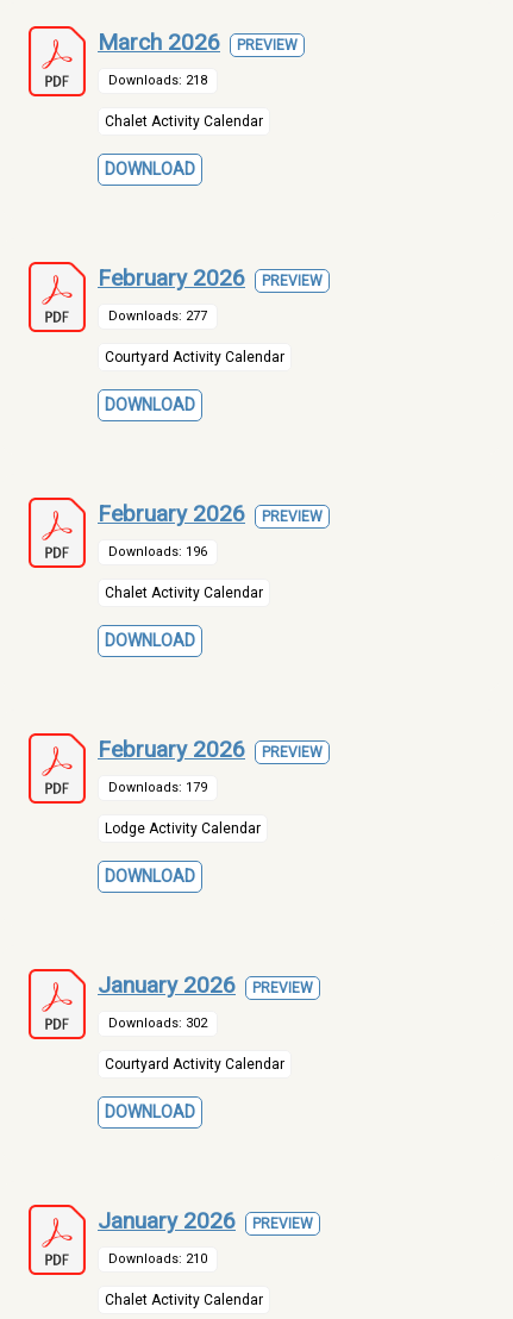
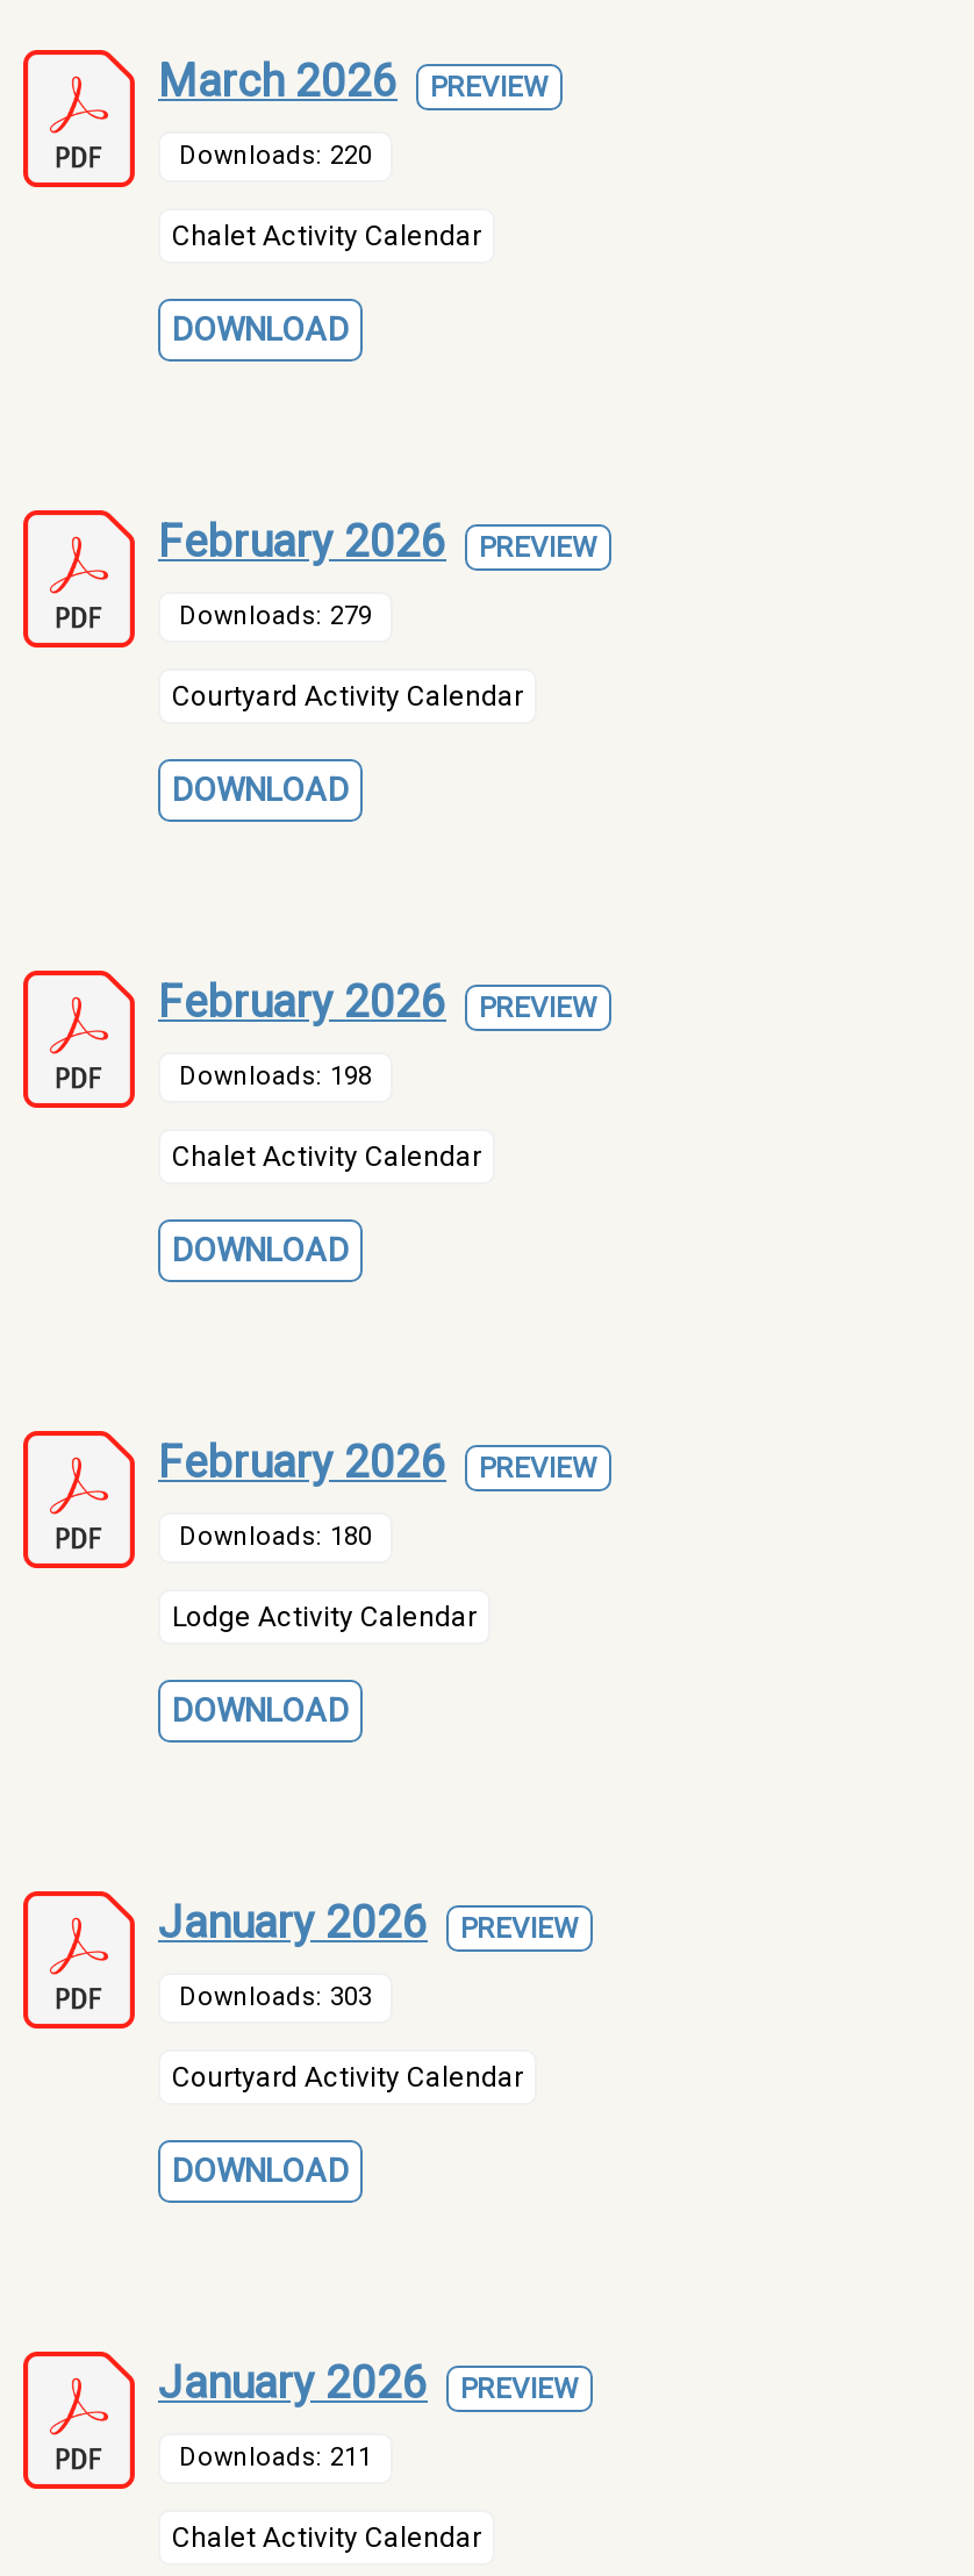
- Downloads: 218
+ Downloads: 220

- Downloads: 277
+ Downloads: 279

- Downloads: 196
+ Downloads: 198

- Downloads: 179
+ Downloads: 180

- Downloads: 302
+ Downloads: 303

- Downloads: 210
+ Downloads: 211
